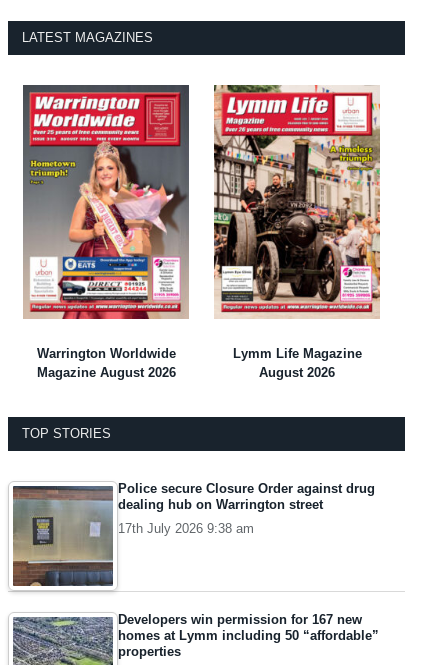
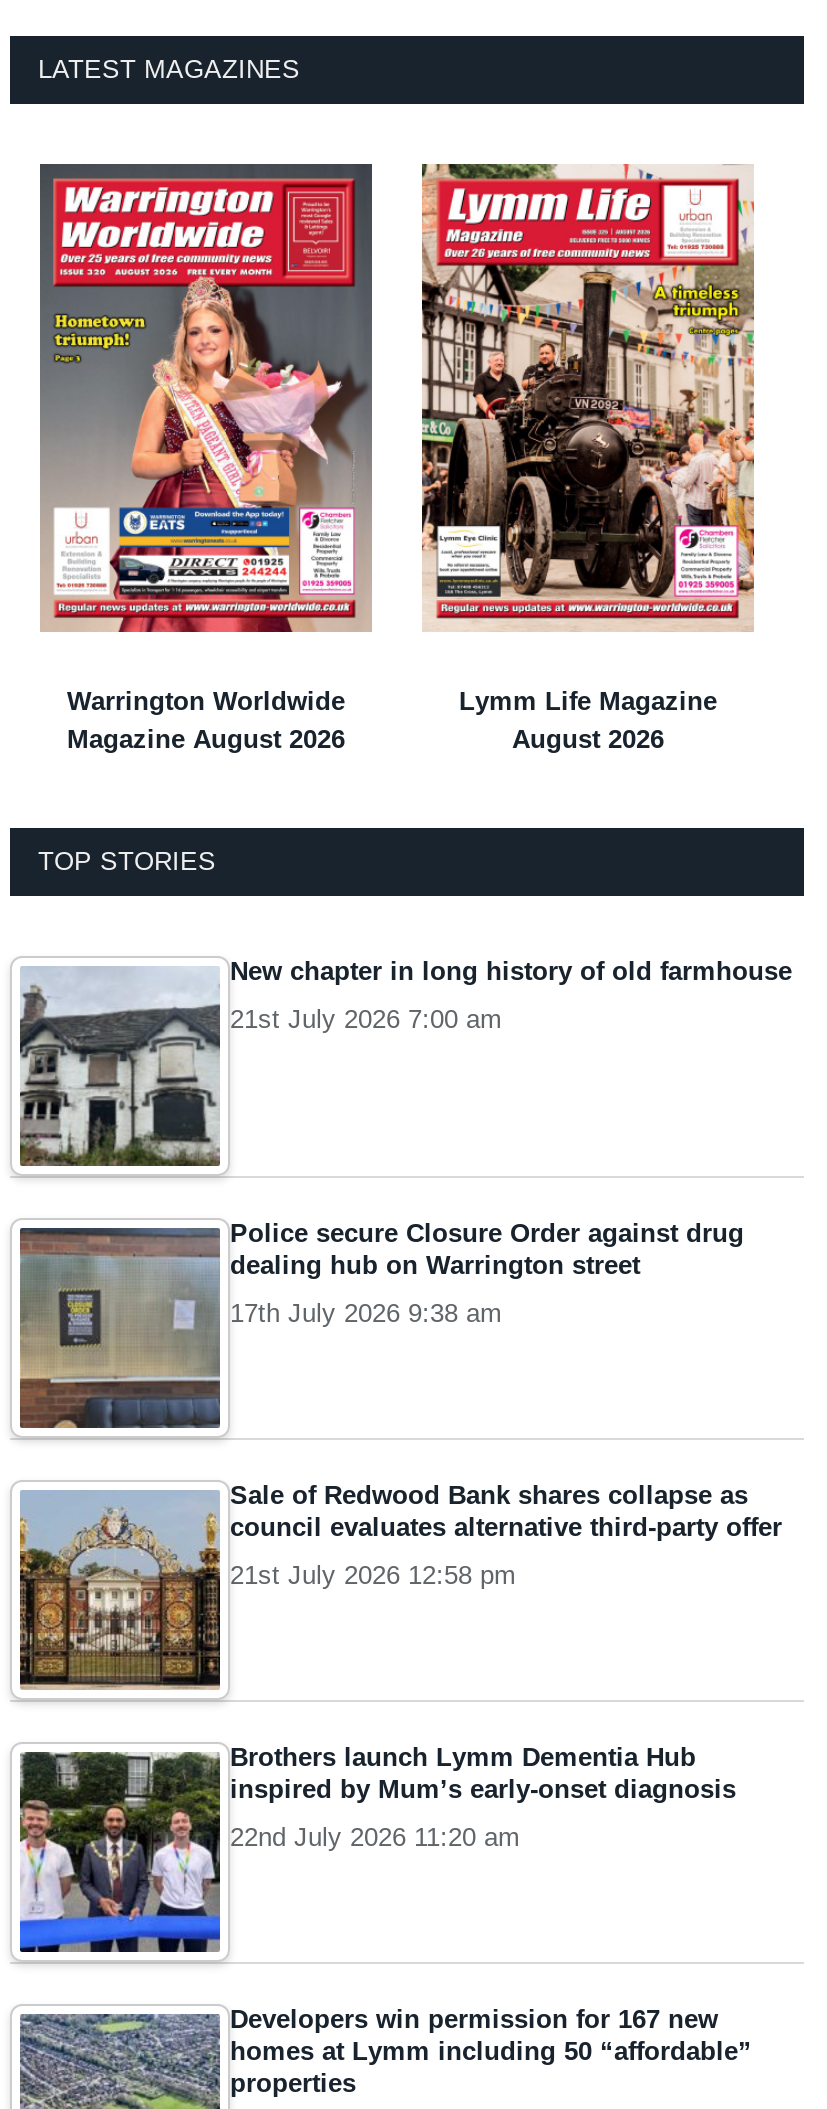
+ [image]
+ New chapter in long history of old farmhouse
+ 21st July 2026 7:00 am

+ [image]
+ Sale of Redwood Bank shares collapse as
+ council evaluates alternative third-party offer
+ 21st July 2026 12:58 pm

+ [image]
+ Brothers launch Lymm Dementia Hub
+ inspired by Mum’s early-onset diagnosis
+ 22nd July 2026 11:20 am
